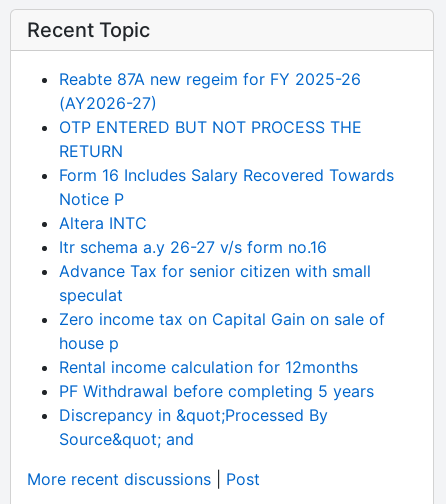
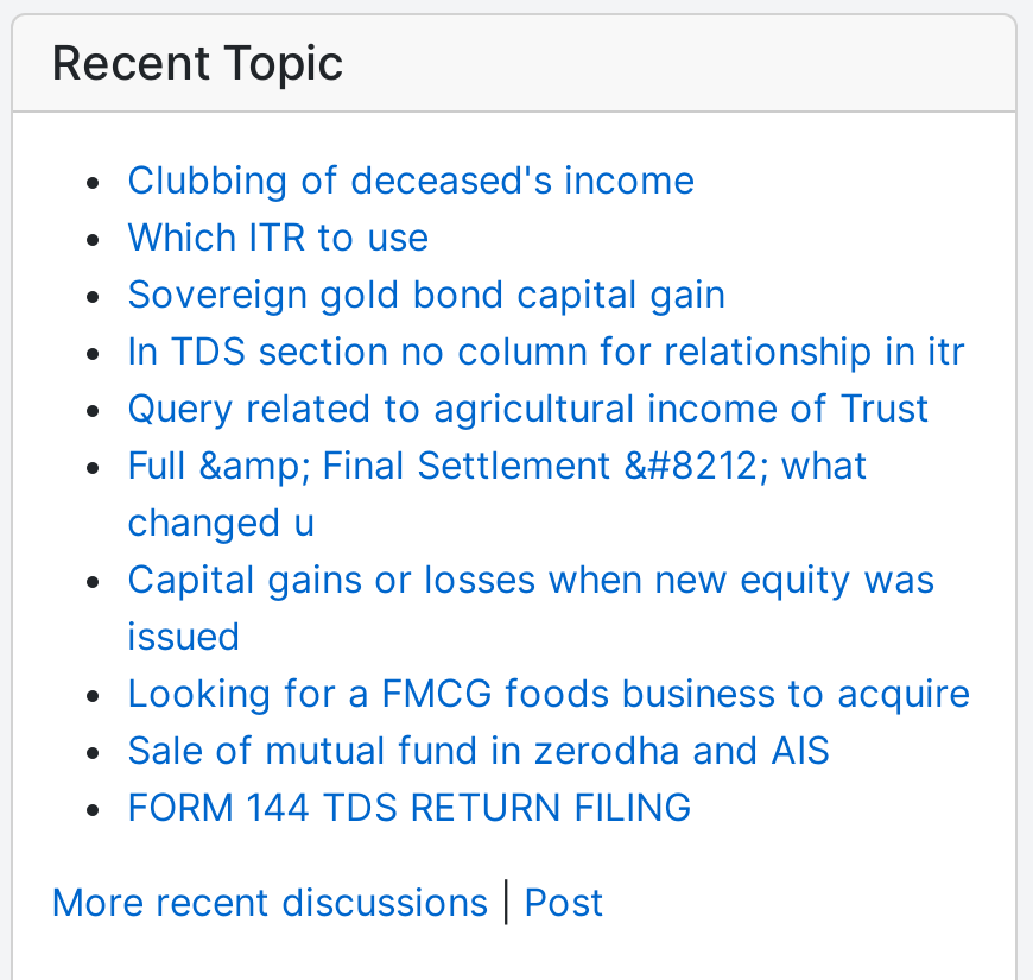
- Reabte 87A new regeim for FY 2025-26
- (AY2026-27)
- OTP ENTERED BUT NOT PROCESS THE
- RETURN
- Form 16 Includes Salary Recovered Towards
- Notice P
- Altera INTC
- Itr schema a.y 26-27 v/s form no.16
- Advance Tax for senior citizen with small
- speculat
- Zero income tax on Capital Gain on sale of
- house p
- Rental income calculation for 12months
- PF Withdrawal before completing 5 years
- Discrepancy in &quot;Processed By
- Source&quot; and
+ Clubbing of deceased's income
+ Which ITR to use
+ Sovereign gold bond capital gain
+ In TDS section no column for relationship in itr
+ Query related to agricultural income of Trust
+ Full &amp; Final Settlement &#8212; what
+ changed u
+ Capital gains or losses when new equity was
+ issued
+ Looking for a FMCG foods business to acquire
+ Sale of mutual fund in zerodha and AIS
+ FORM 144 TDS RETURN FILING
